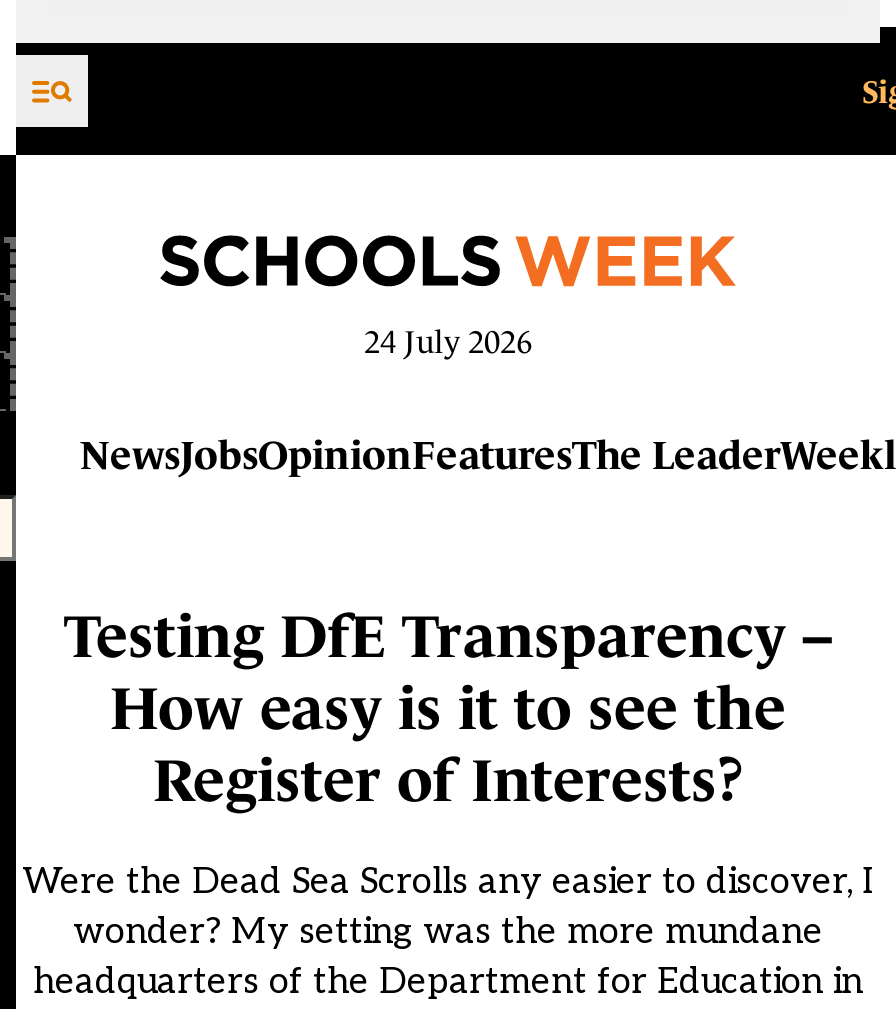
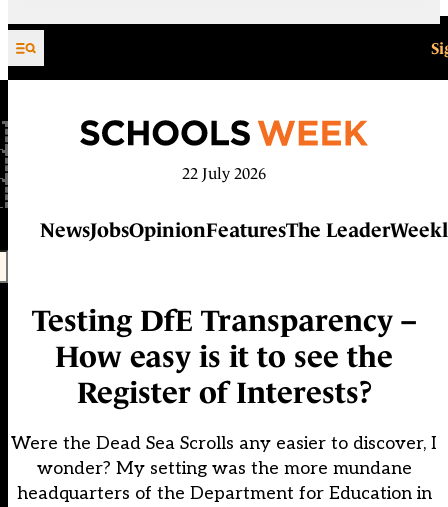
- 24 July 2026
+ 22 July 2026
